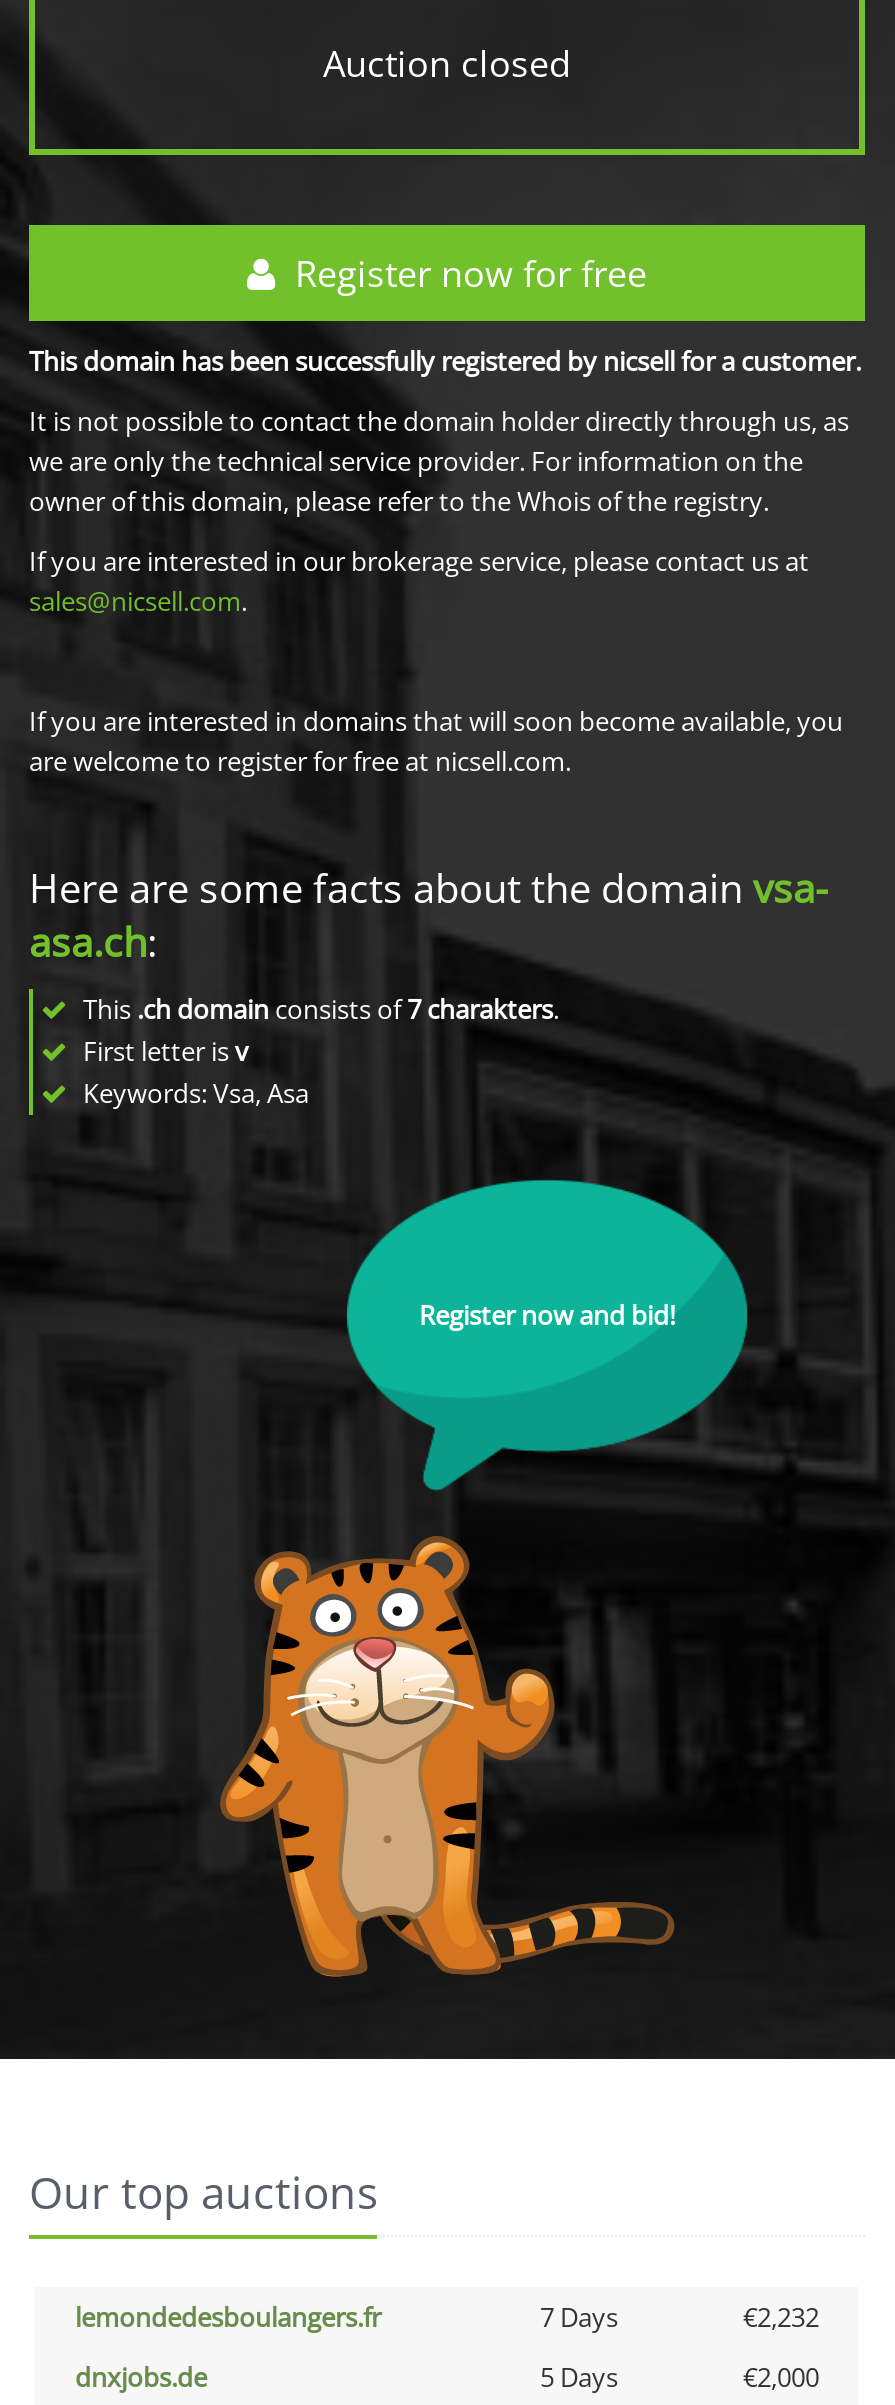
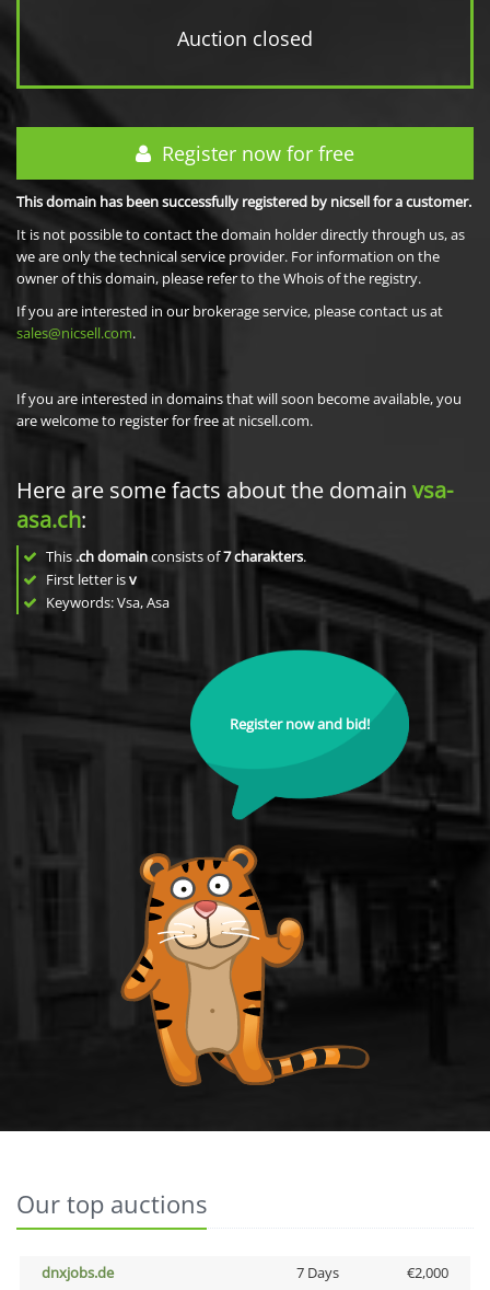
- lemondedesboulangers.fr
- 7 Days
- €2,232

- 5 Days
+ 7 Days
